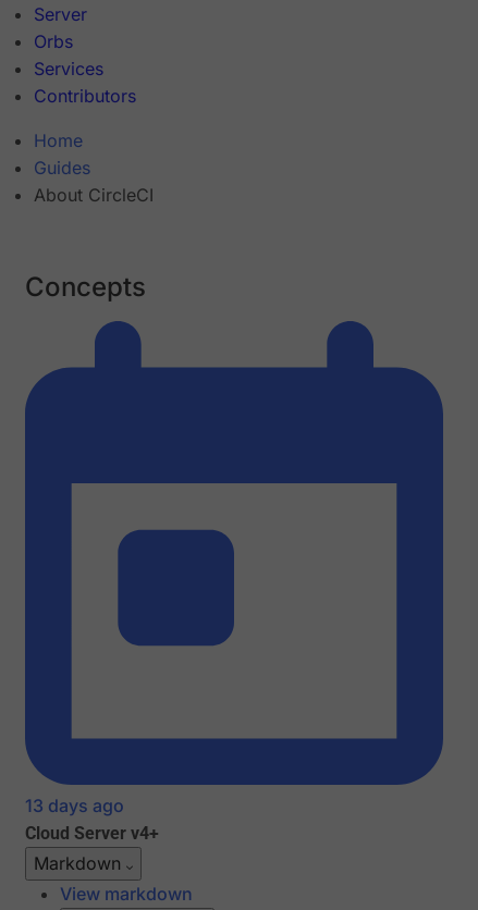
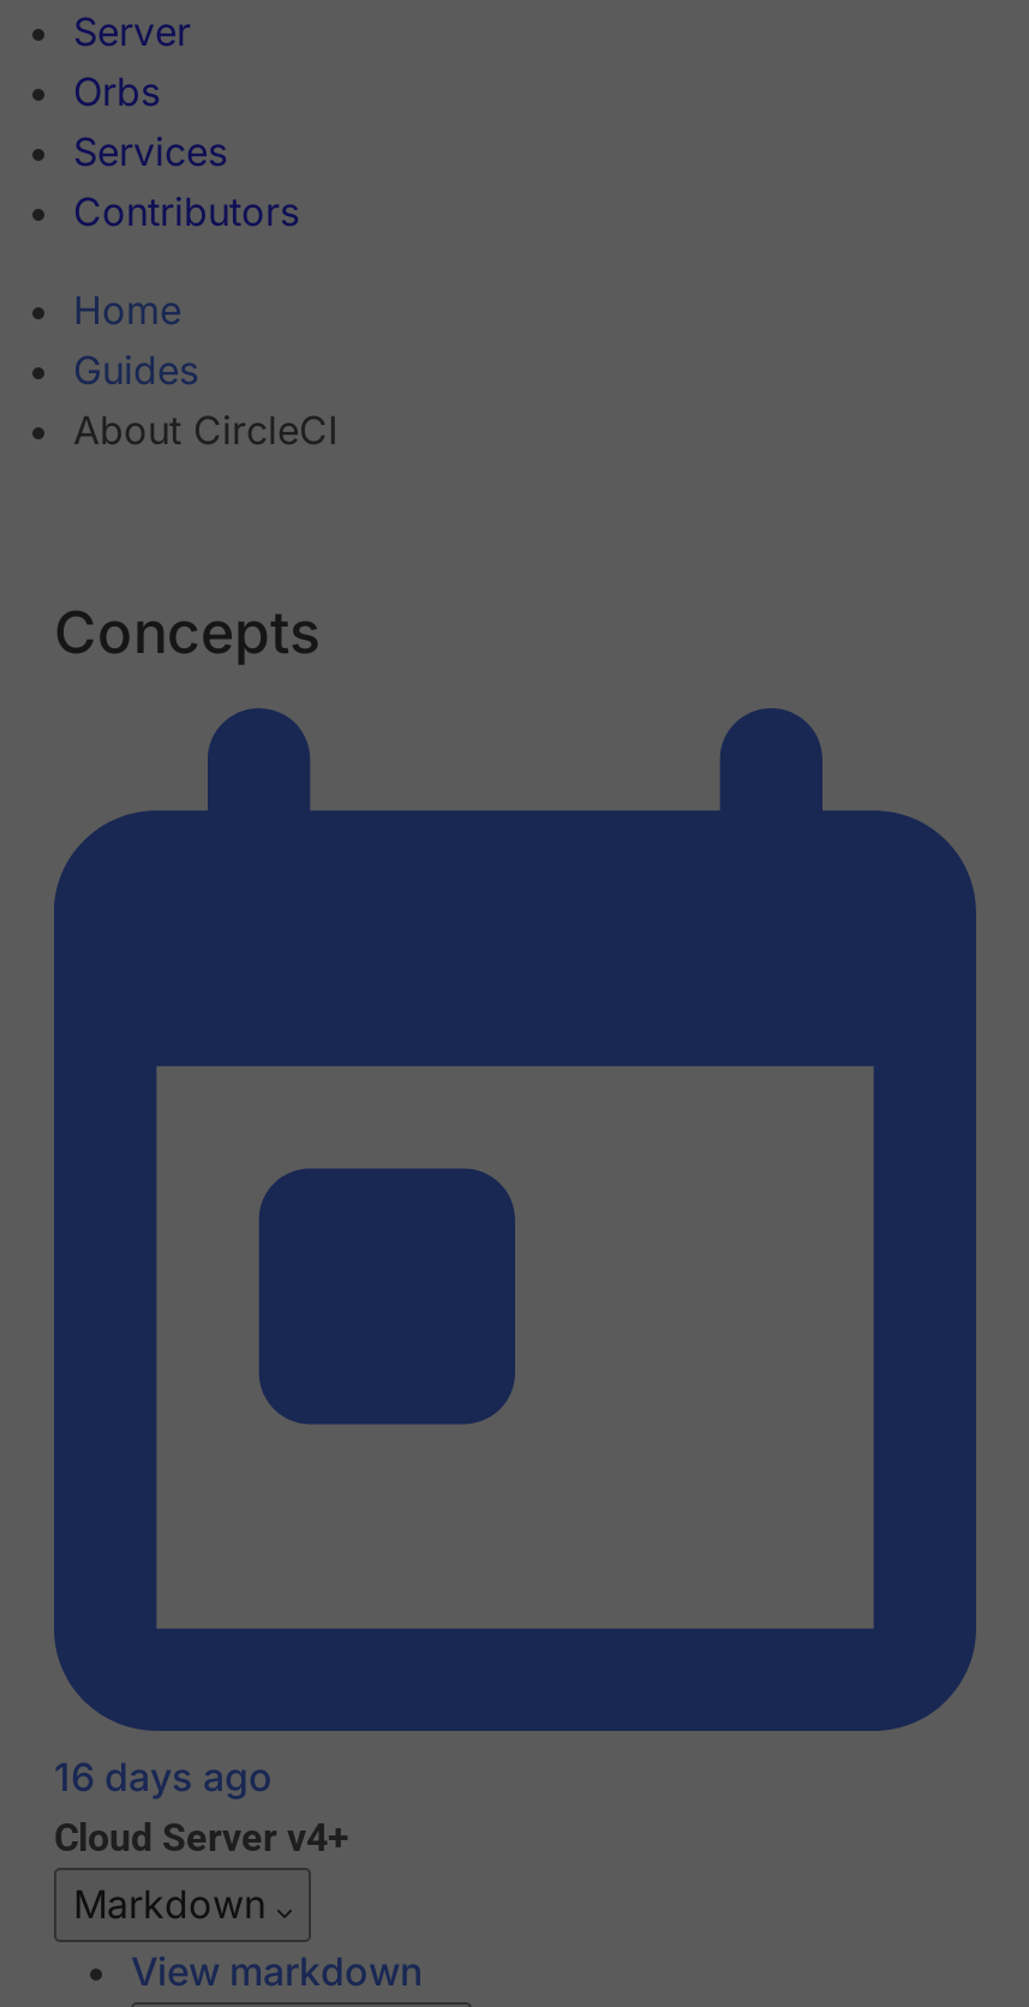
- 13 days ago
+ 16 days ago
